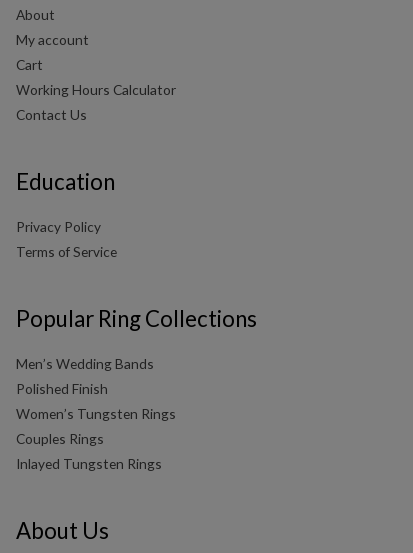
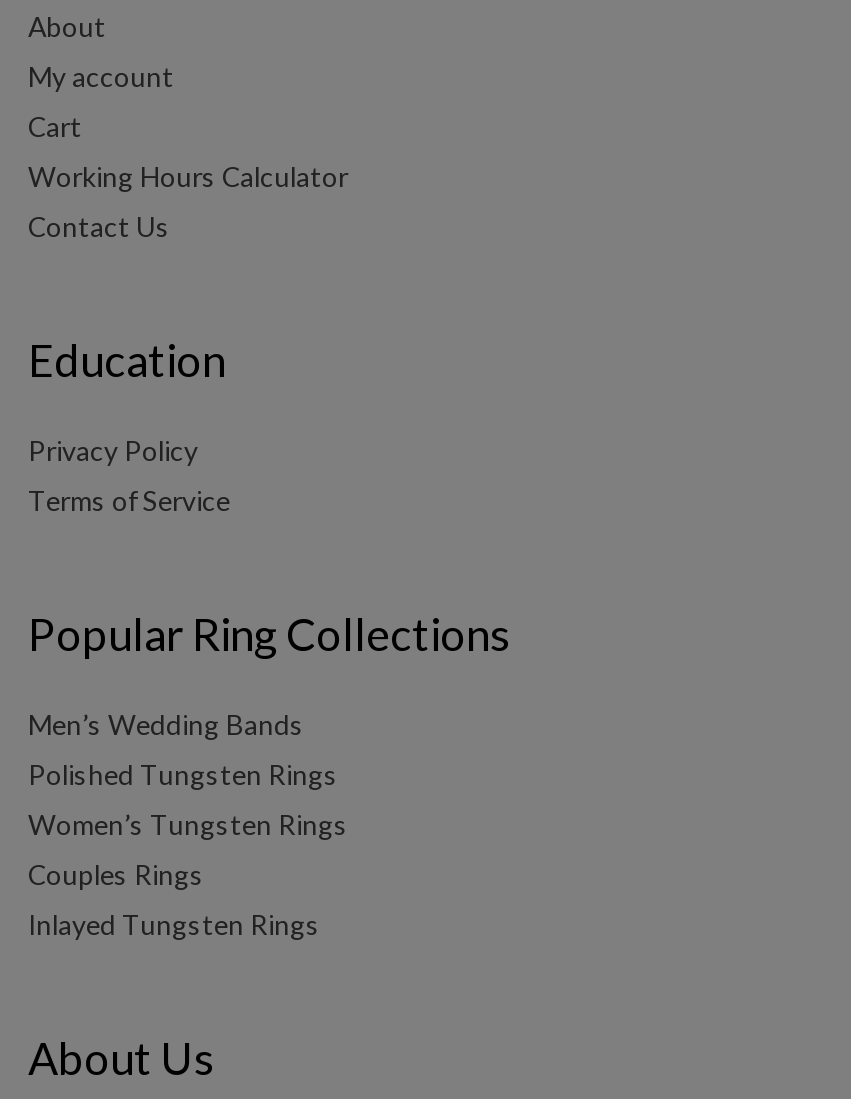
- Polished Finish
+ Polished Tungsten Rings
